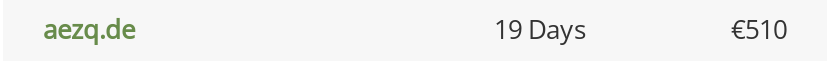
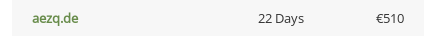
- 19 Days
+ 22 Days
